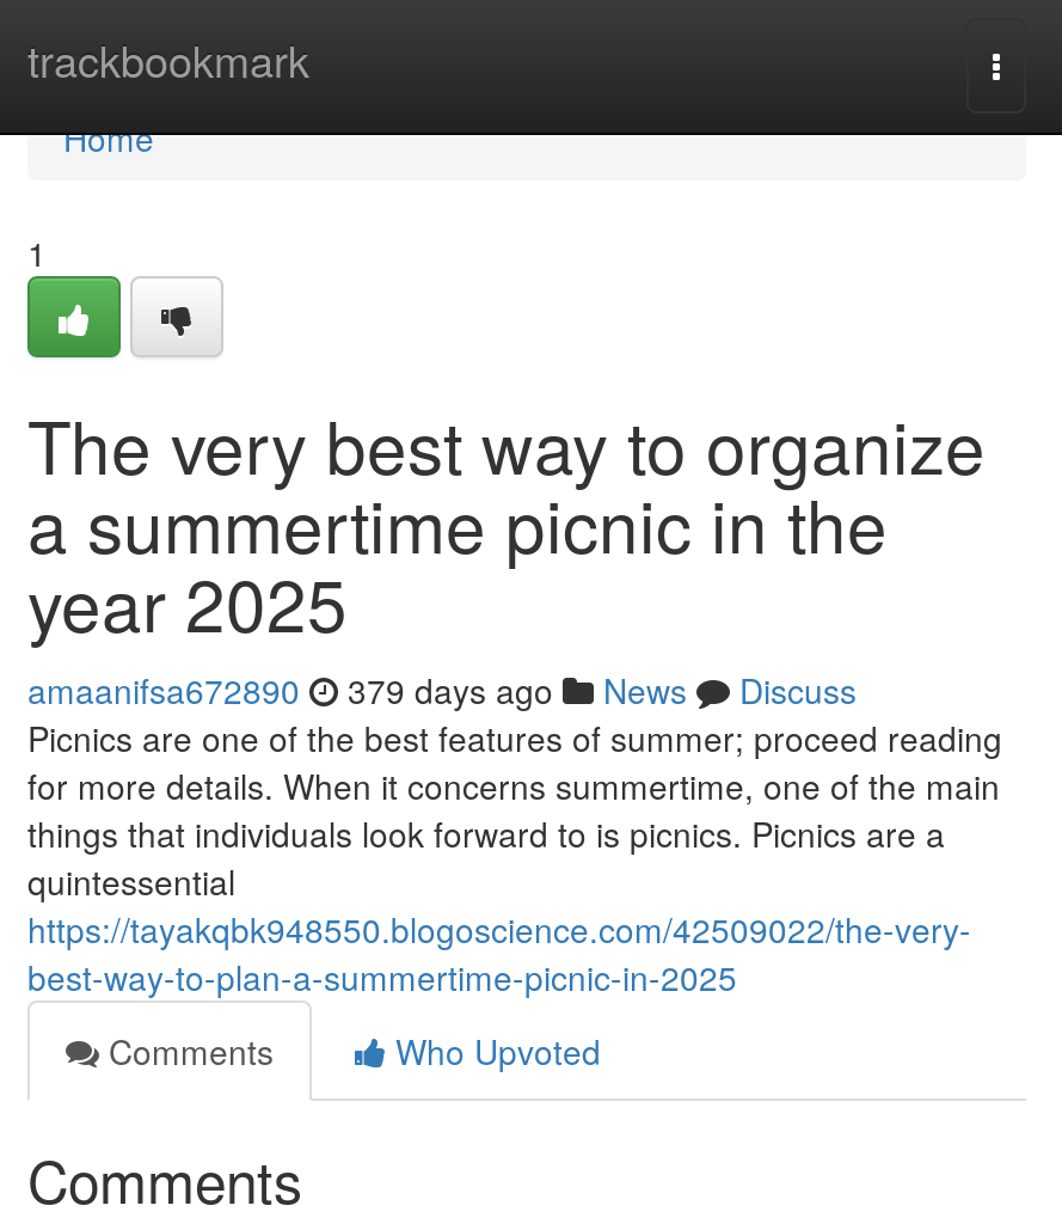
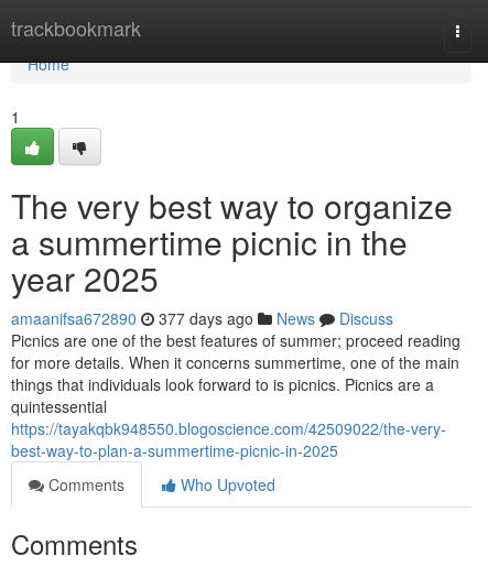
- amaanifsa672890 379 days ago News Discuss
+ amaanifsa672890 377 days ago News Discuss
